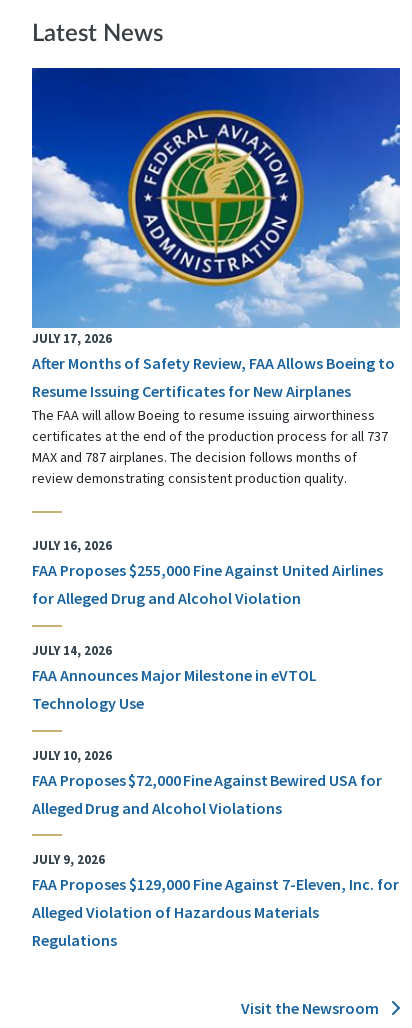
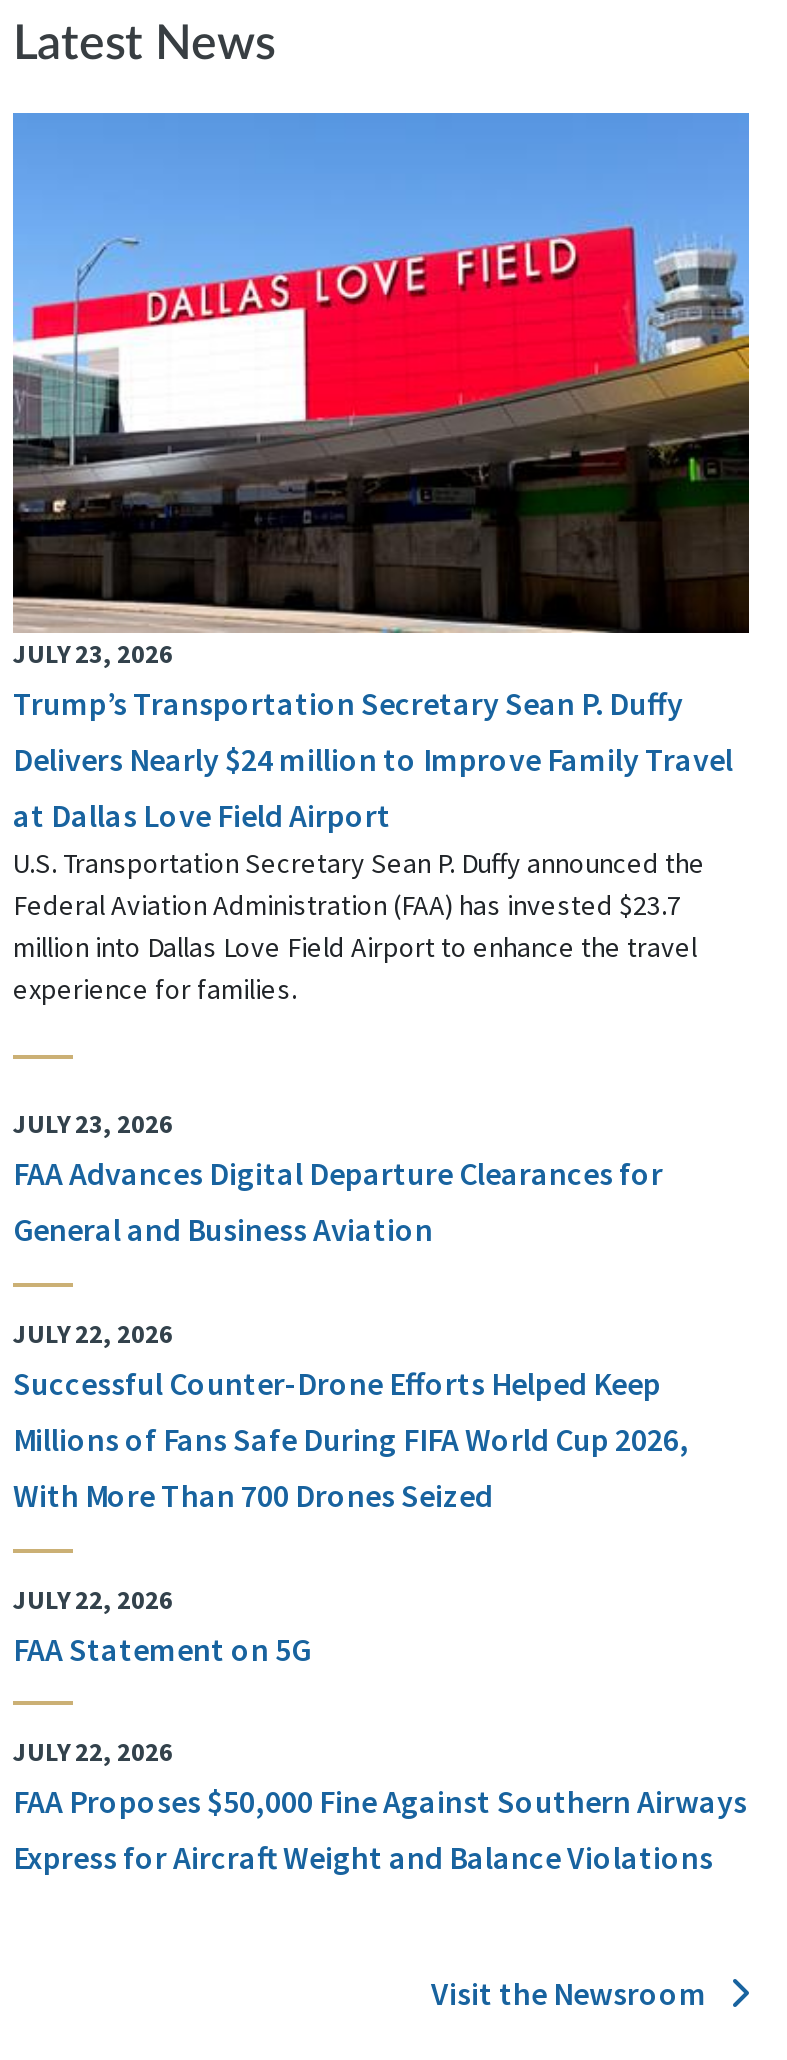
- [image]
- JULY 17, 2026
- After Months of Safety Review, FAA Allows Boeing to
- Resume Issuing Certificates for New Airplanes
- The FAA will allow Boeing to resume issuing airworthiness
- certificates at the end of the production process for all 737
- MAX and 787 airplanes. The decision follows months of
- review demonstrating consistent production quality.
+ [image]
+ JULY 23, 2026
+ Trump’s Transportation Secretary Sean P. Duffy
+ Delivers Nearly $24 million to Improve Family Travel
+ at Dallas Love Field Airport
+ U.S. Transportation Secretary Sean P. Duffy announced the
+ Federal Aviation Administration (FAA) has invested $23.7
+ million into Dallas Love Field Airport to enhance the travel
+ experience for families.

- JULY 16, 2026
- FAA Proposes $255,000 Fine Against United Airlines
- for Alleged Drug and Alcohol Violation
+ JULY 23, 2026
+ FAA Advances Digital Departure Clearances for
+ General and Business Aviation

- JULY 14, 2026
- FAA Announces Major Milestone in eVTOL
- Technology Use
+ JULY 22, 2026
+ Successful Counter-Drone Efforts Helped Keep
+ Millions of Fans Safe During FIFA World Cup 2026,
+ With More Than 700 Drones Seized

- JULY 10, 2026
- FAA Proposes $72,000 Fine Against Bewired USA for
- Alleged Drug and Alcohol Violations
+ JULY 22, 2026
+ FAA Statement on 5G

- JULY 9, 2026
- FAA Proposes $129,000 Fine Against 7-Eleven, Inc. for
- Alleged Violation of Hazardous Materials
- Regulations
+ JULY 22, 2026
+ FAA Proposes $50,000 Fine Against Southern Airways
+ Express for Aircraft Weight and Balance Violations
